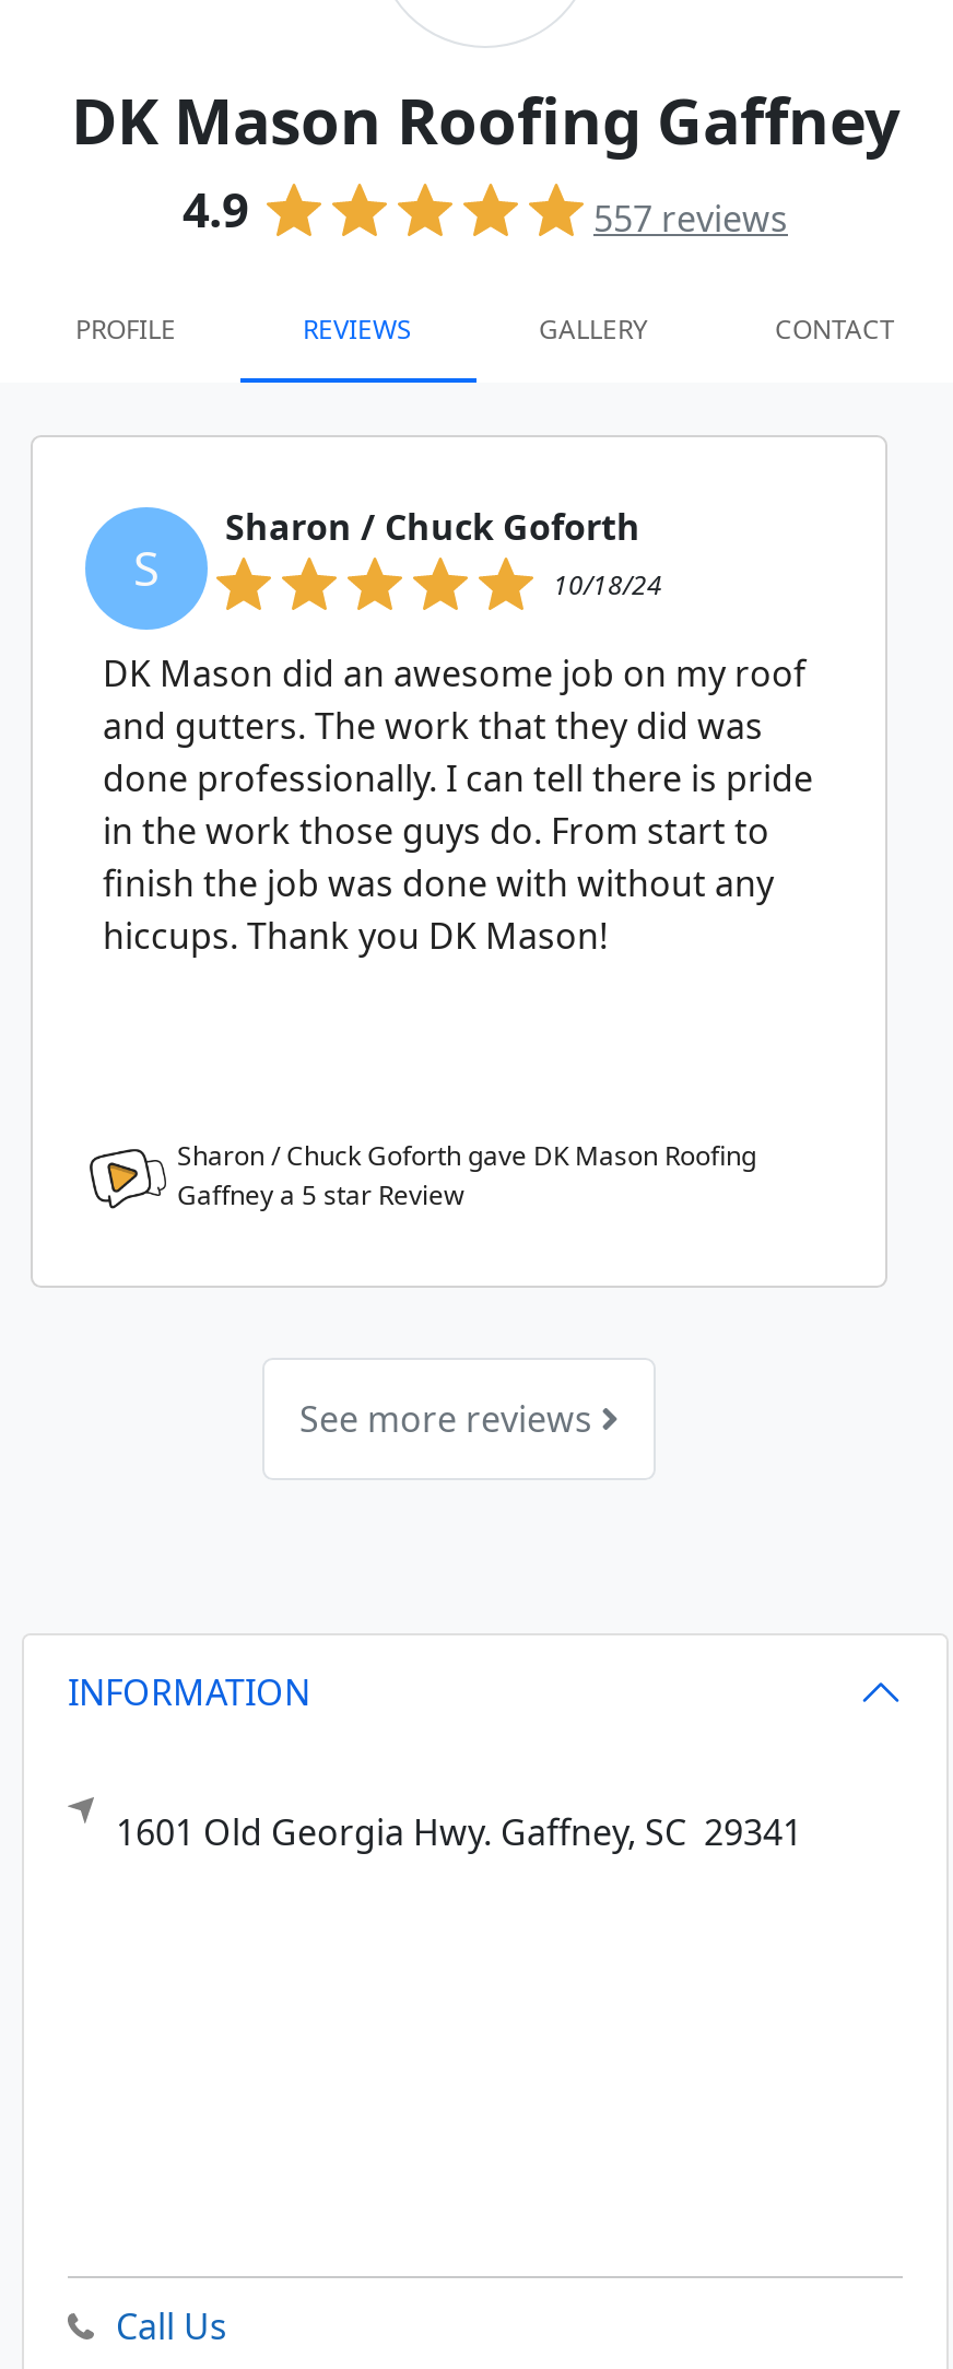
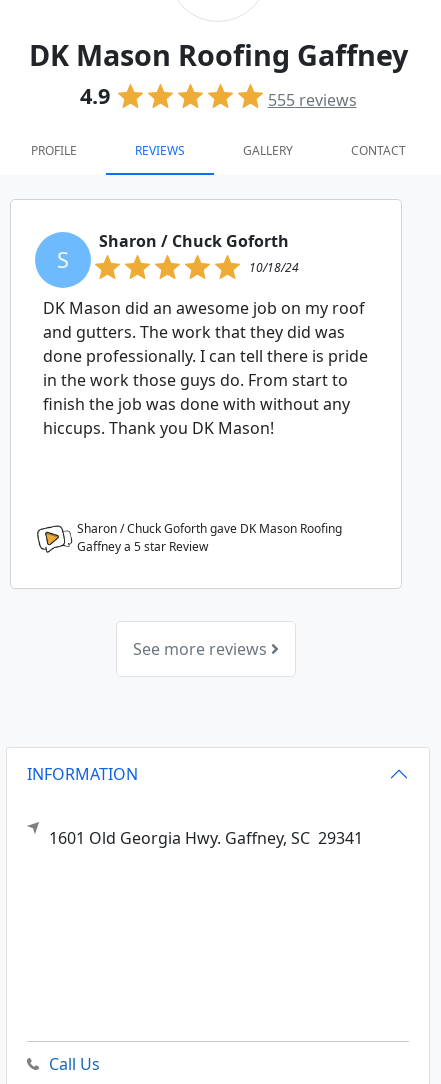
- 557 reviews
+ 555 reviews
